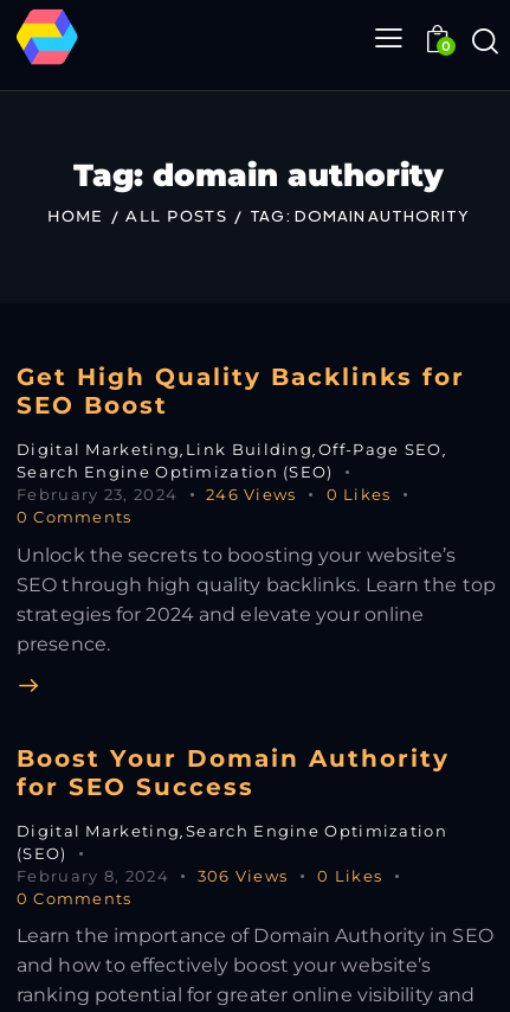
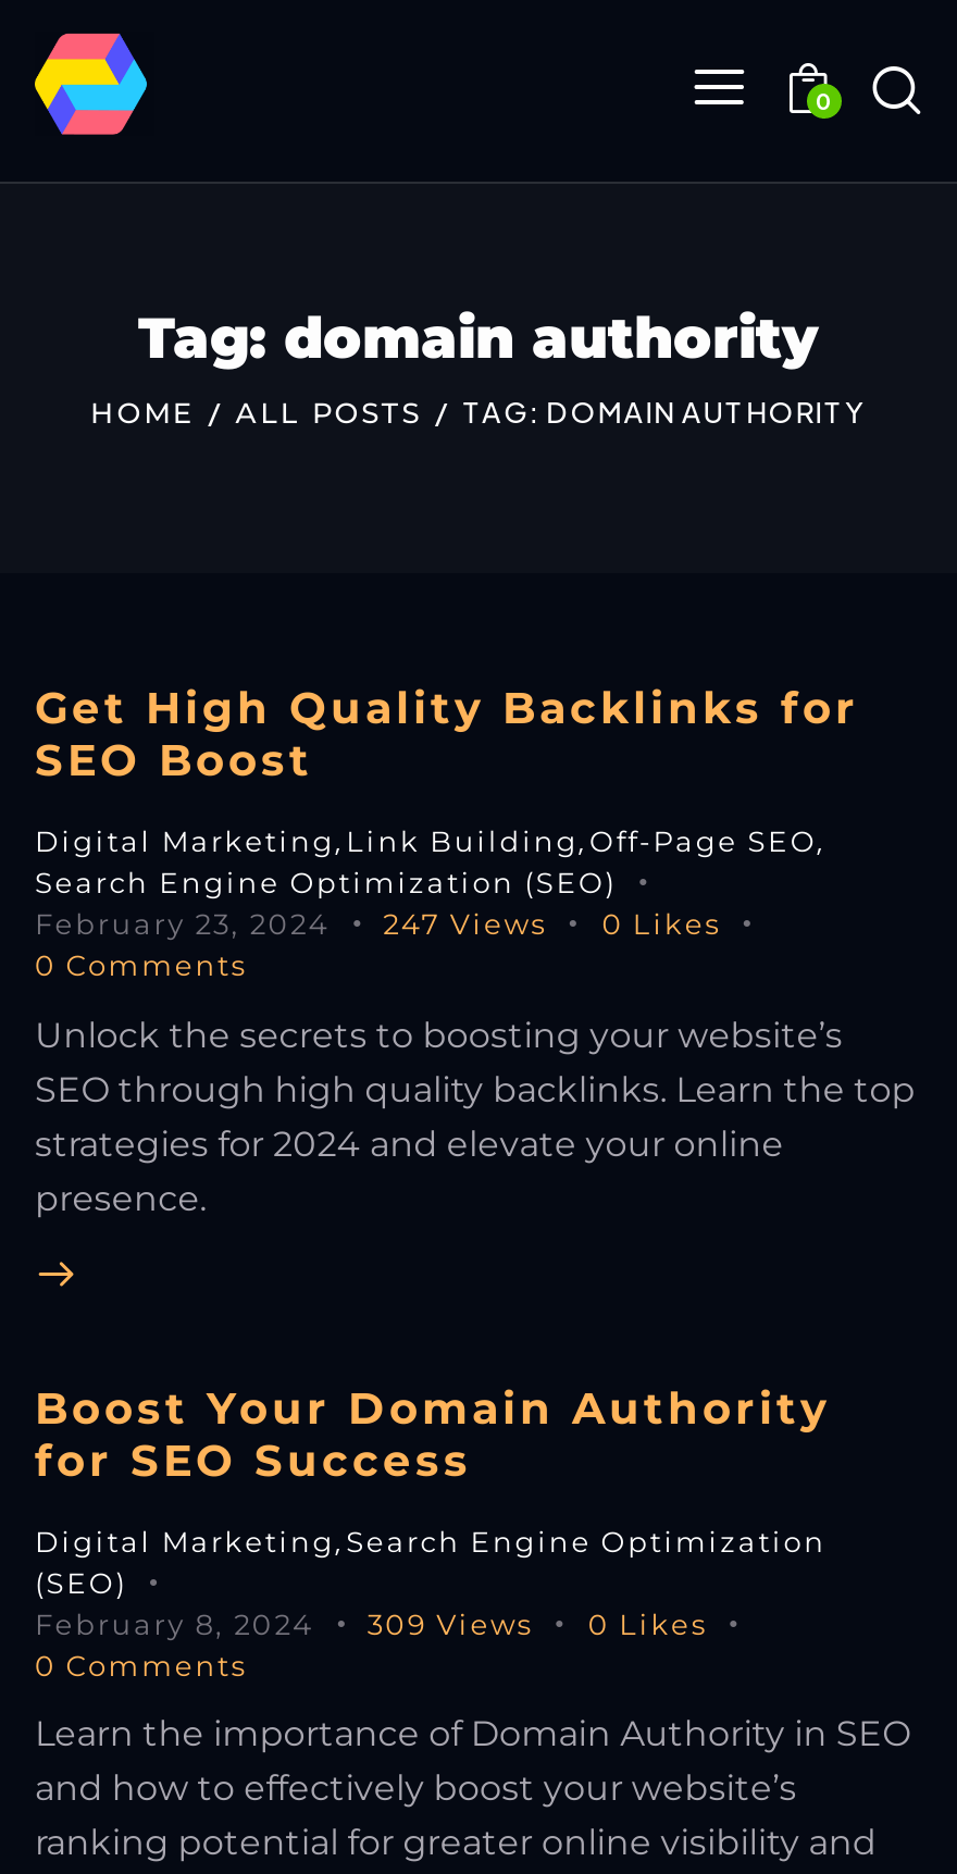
- February 23, 2024 246 Views 0 Likes
+ February 23, 2024 247 Views 0 Likes

- February 8, 2024 306 Views 0 Likes
+ February 8, 2024 309 Views 0 Likes
